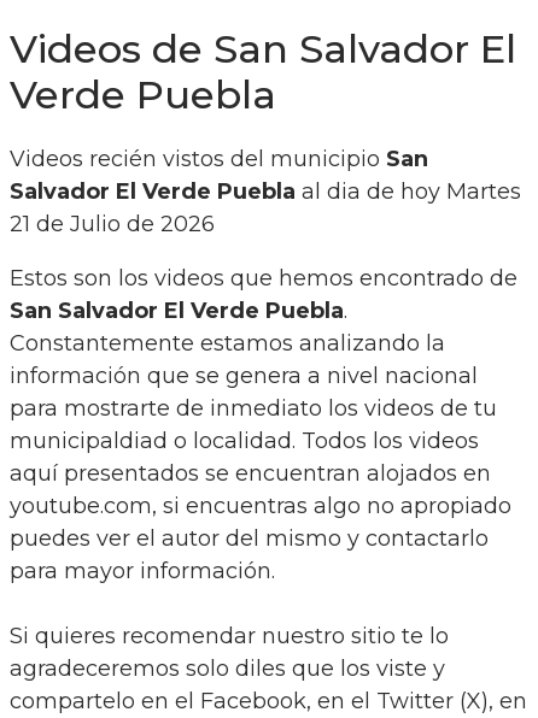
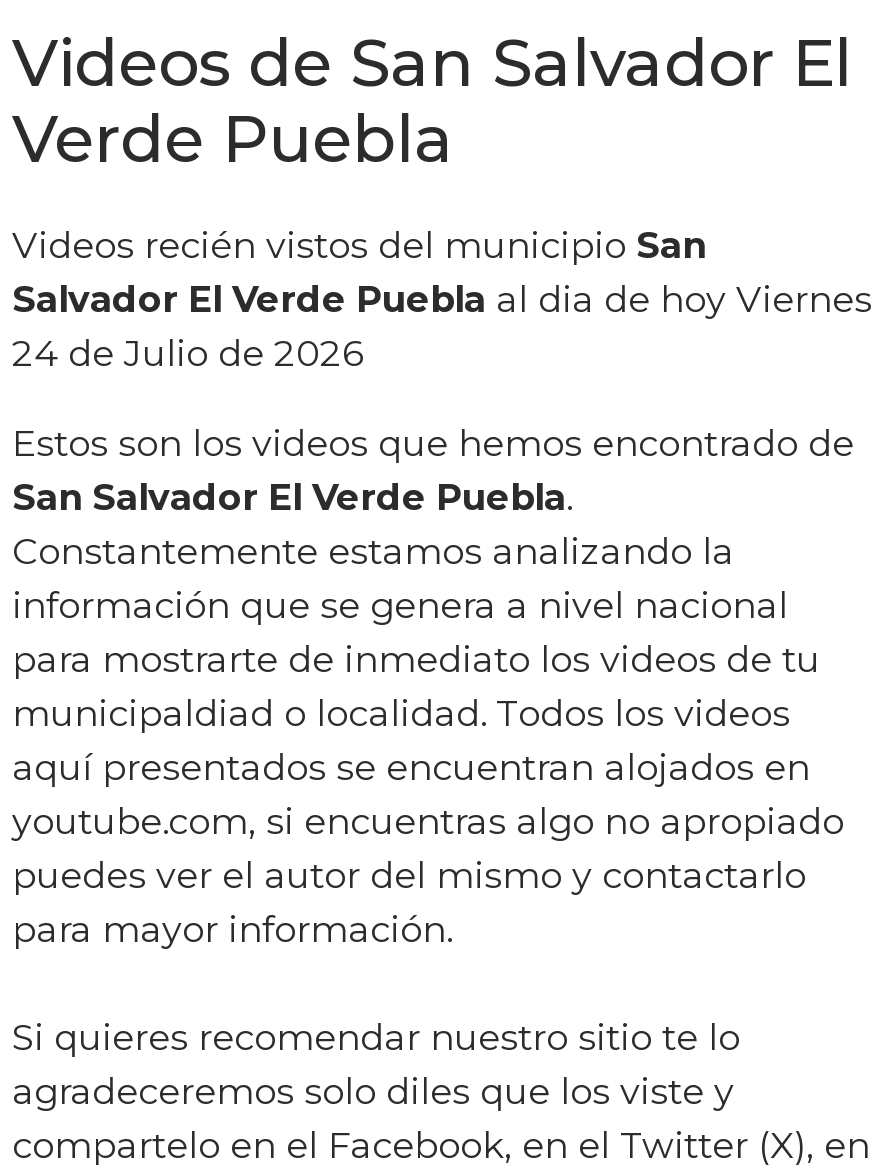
- Salvador El Verde Puebla al dia de hoy Martes
+ Salvador El Verde Puebla al dia de hoy Viernes

- 21 de Julio de 2026
+ 24 de Julio de 2026
